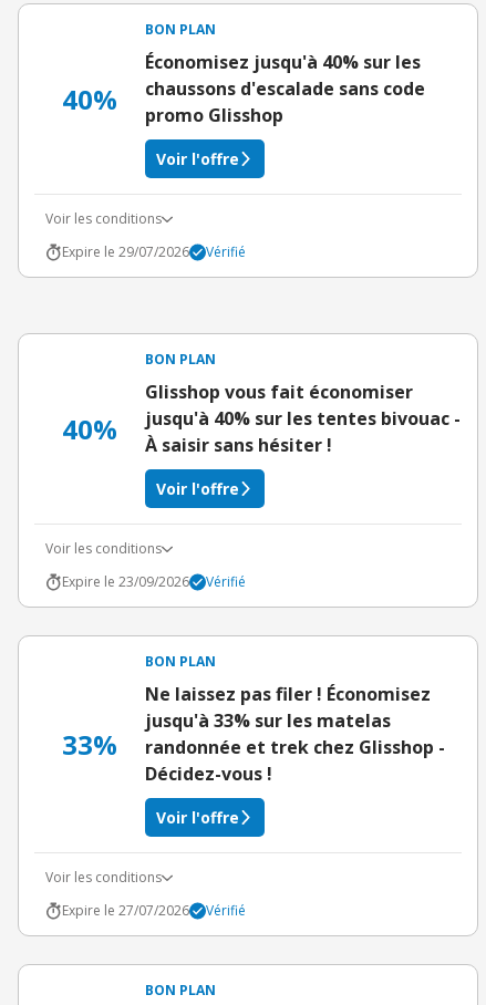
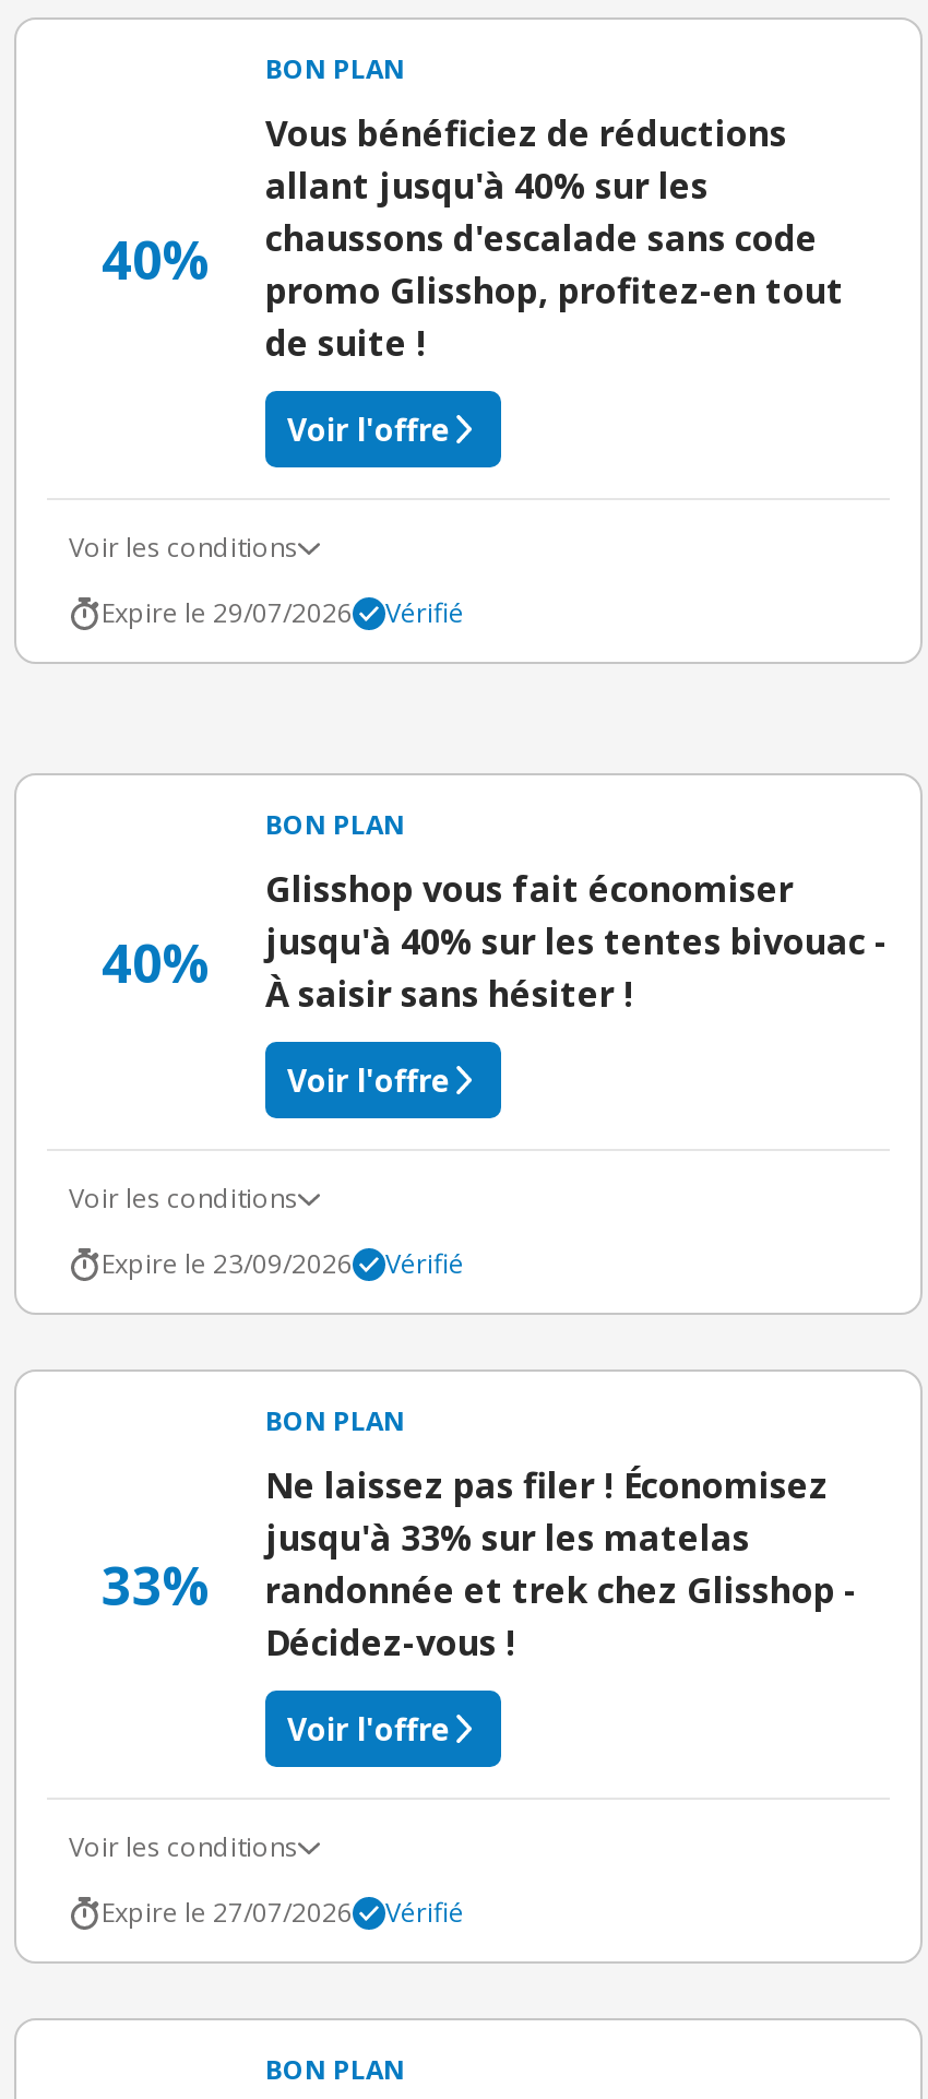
- Économisez jusqu'à 40% sur les
+ Vous bénéficiez de réductions
+ allant jusqu'à 40% sur les

- promo Glisshop
+ promo Glisshop, profitez-en tout
+ de suite !
